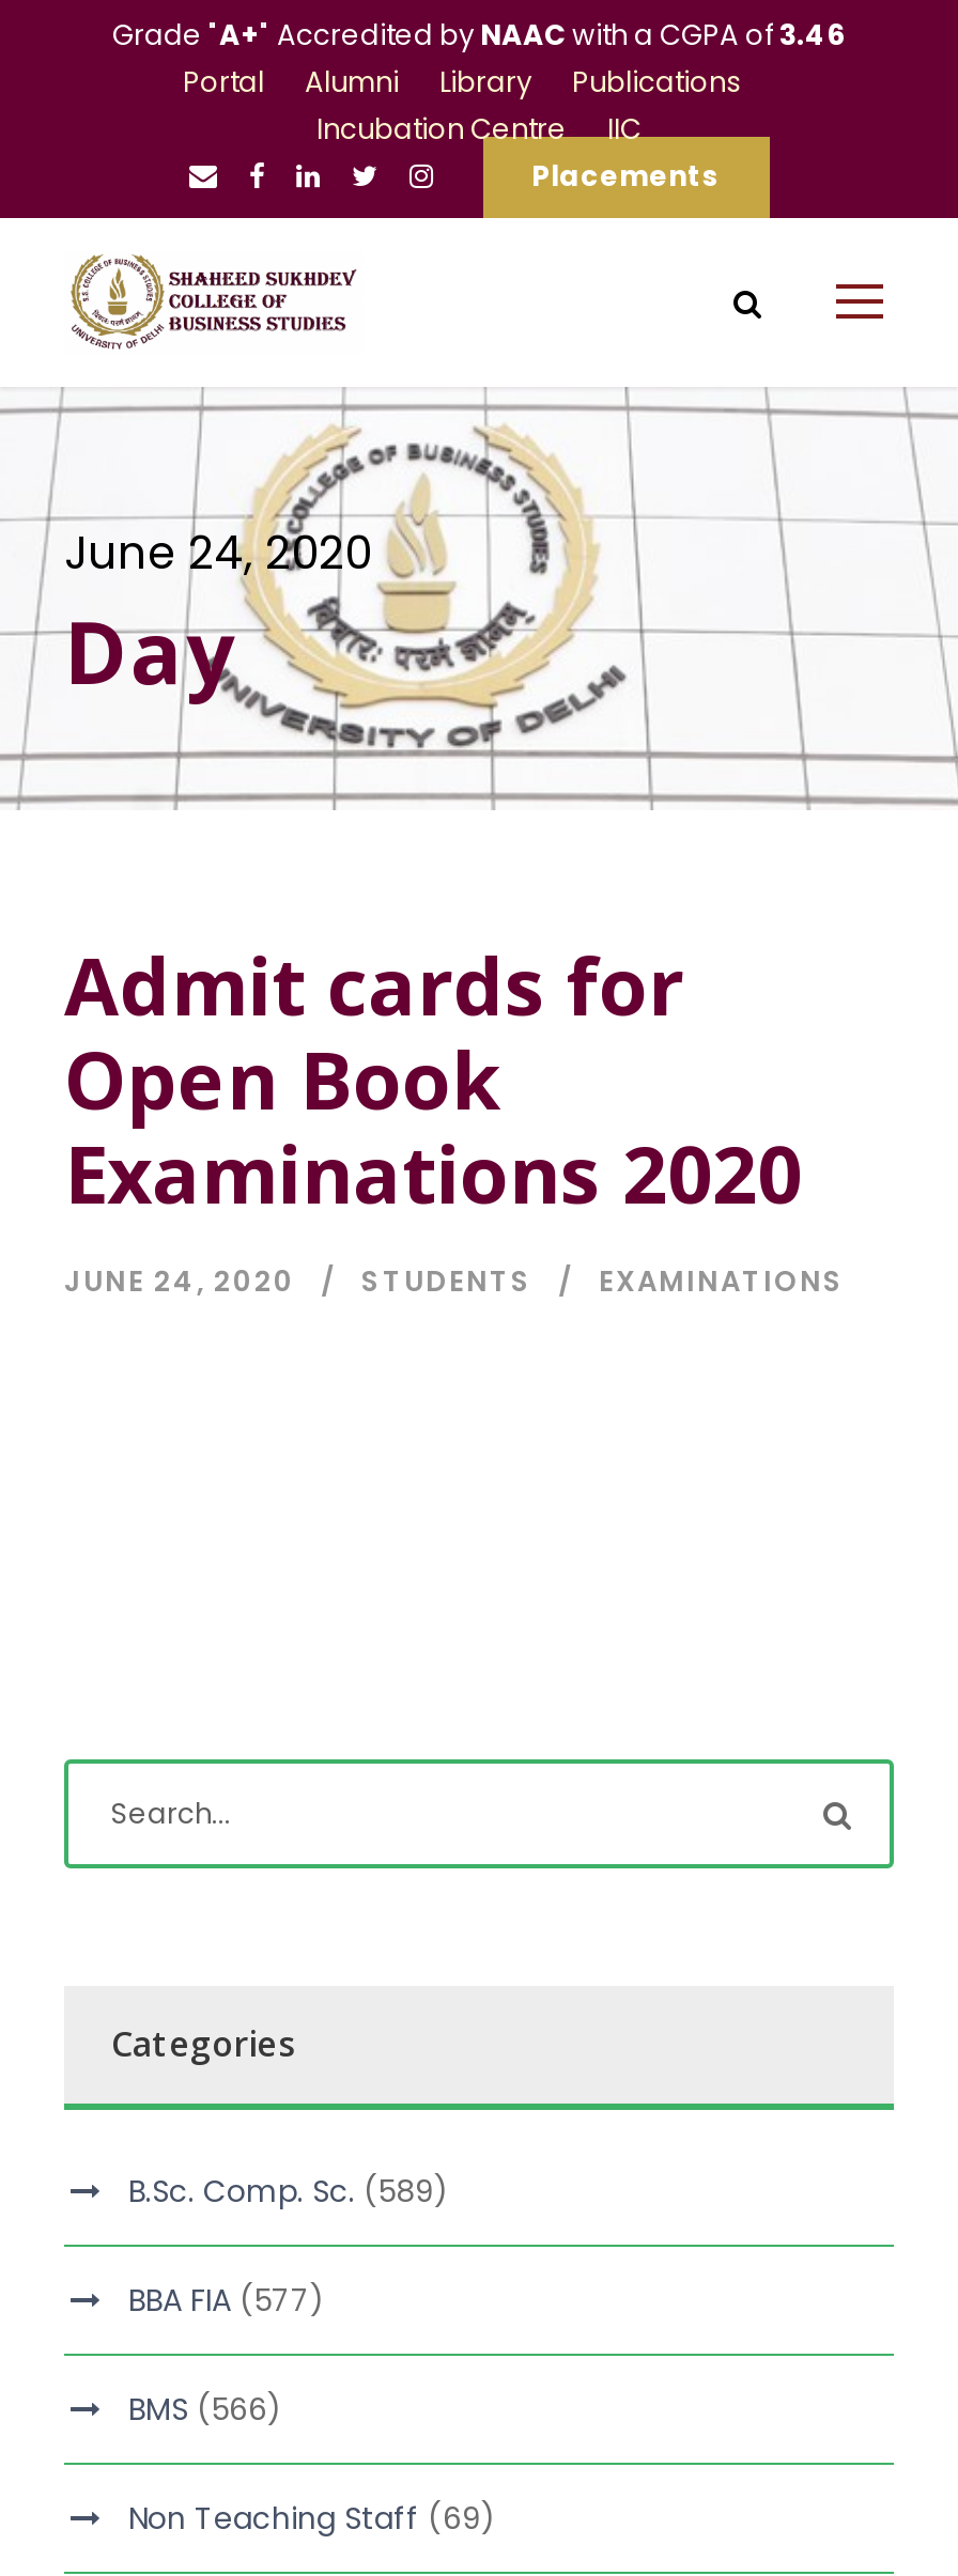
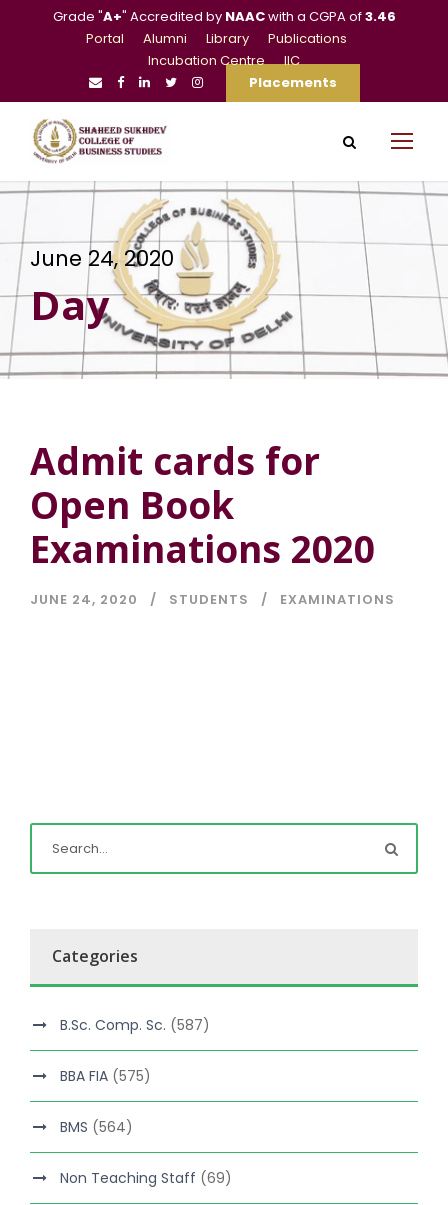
- B.Sc. Comp. Sc. (589)
+ B.Sc. Comp. Sc. (587)

- BBA FIA (577)
+ BBA FIA (575)

- BMS (566)
+ BMS (564)
